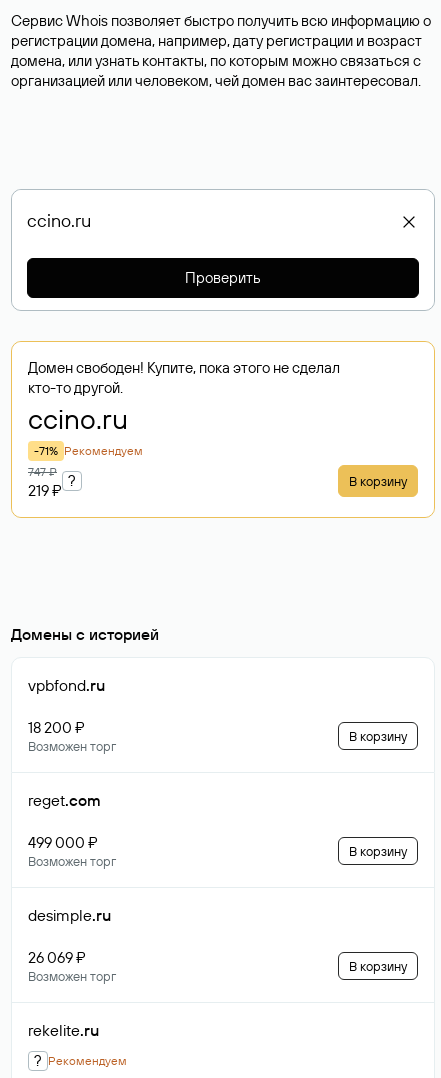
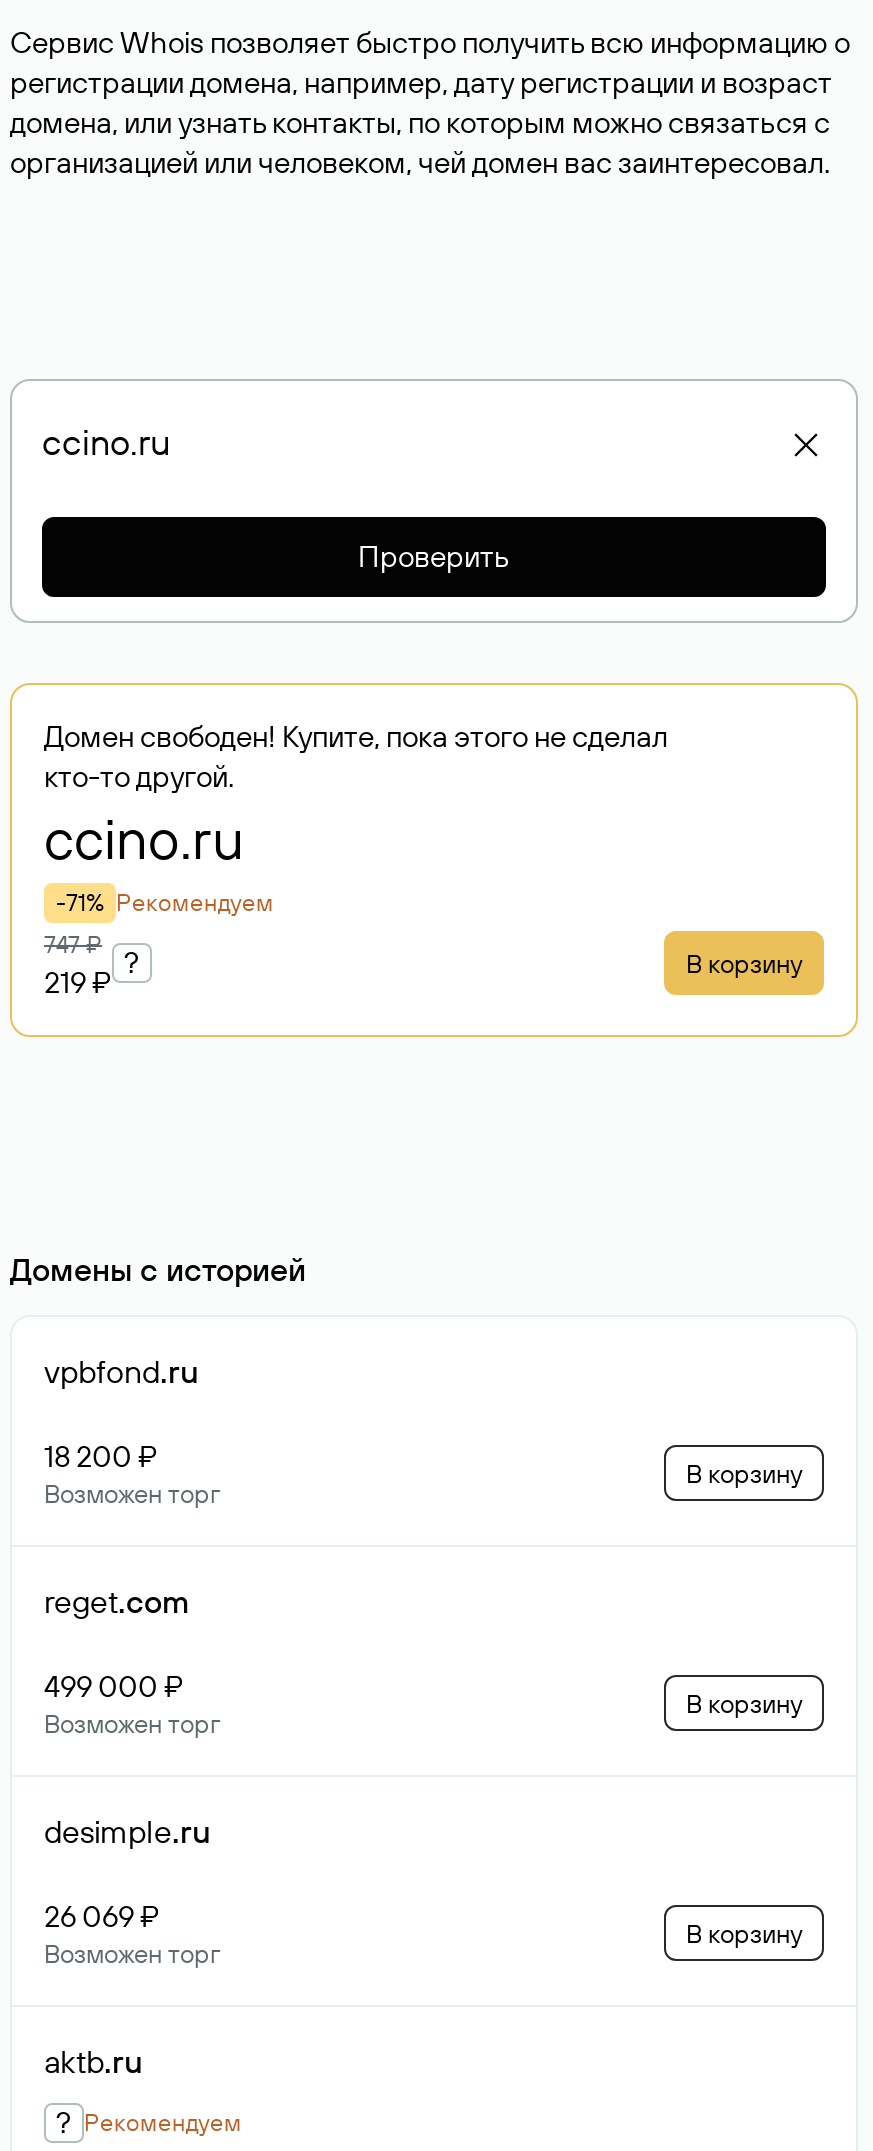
- rekelite.ru
+ aktb.ru
